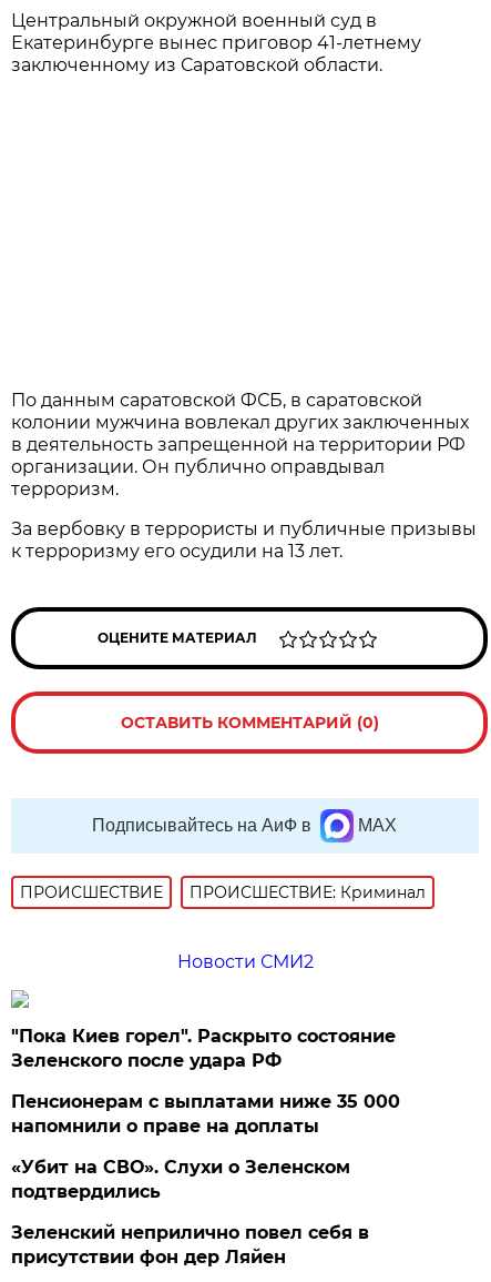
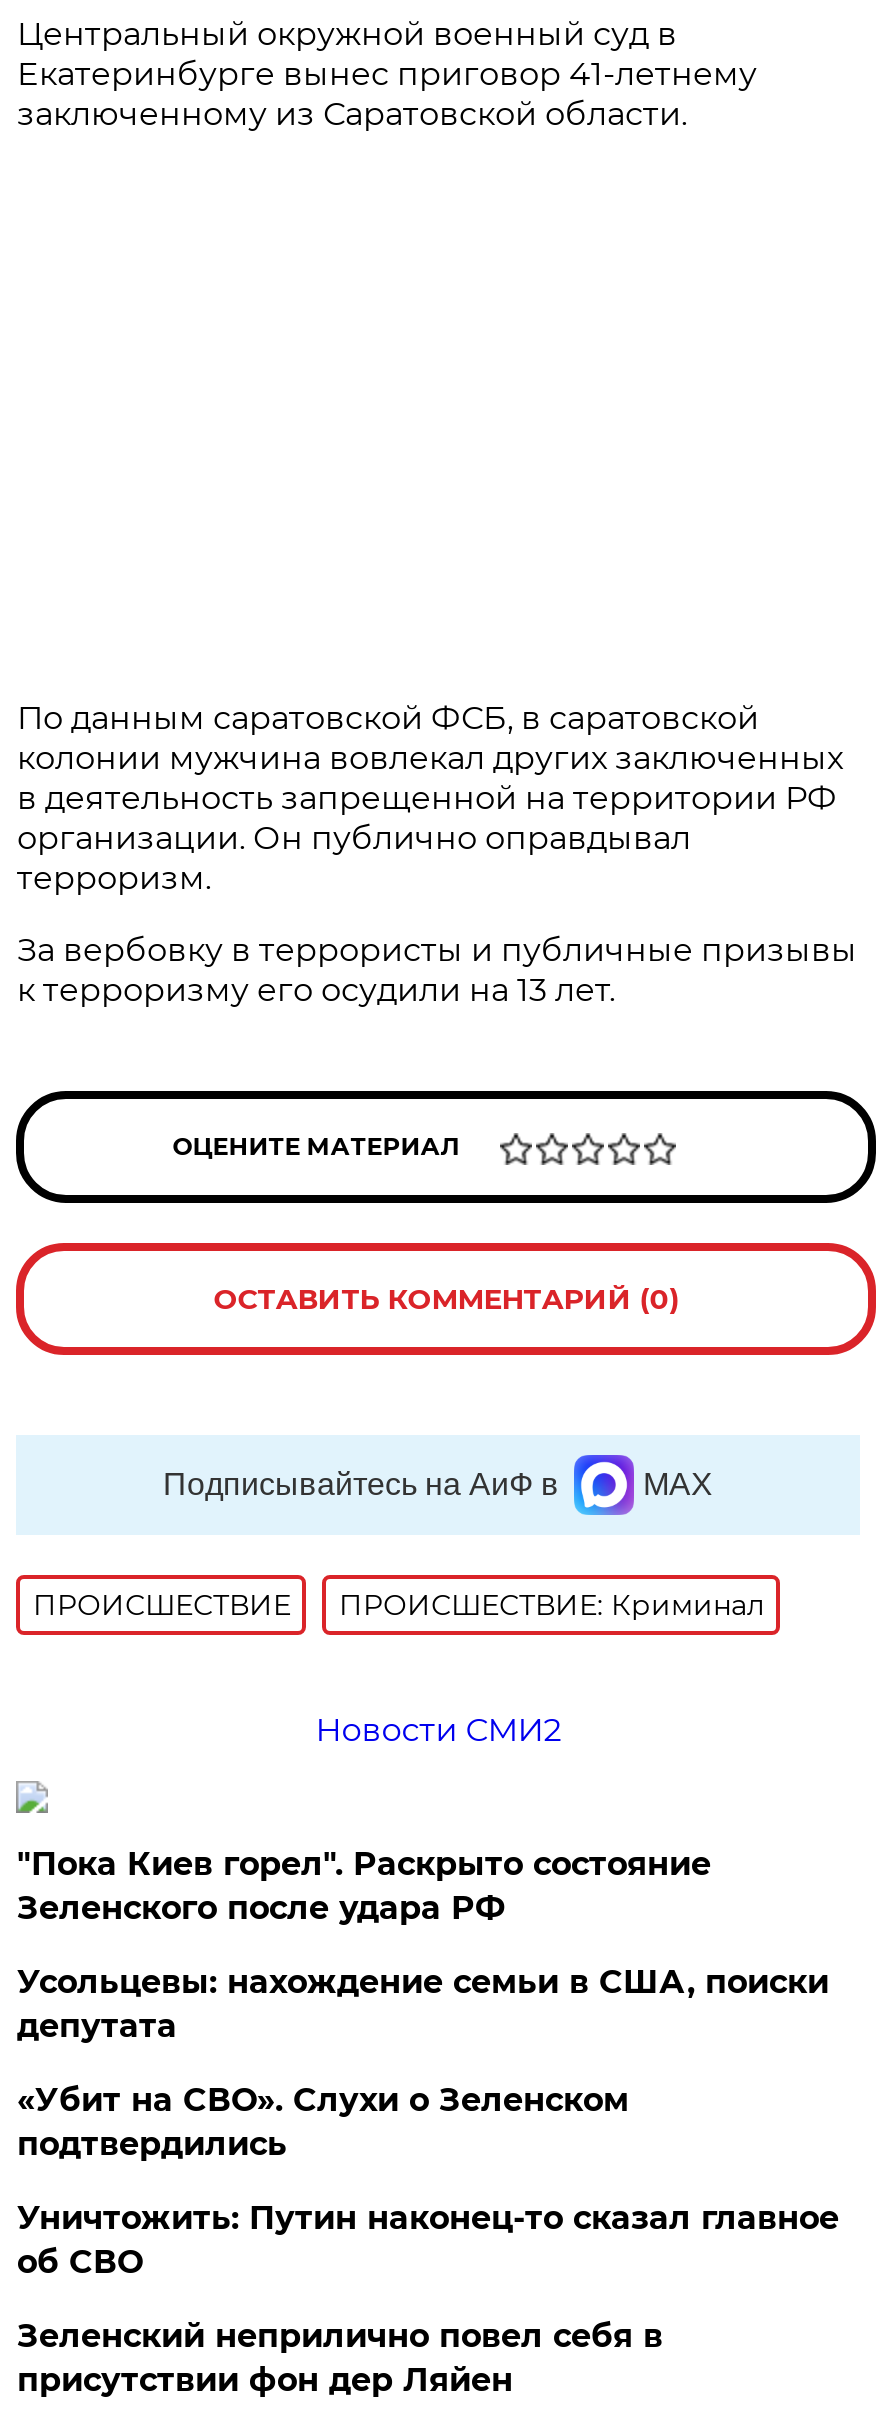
- Пенсионерам с выплатами ниже 35 000
- напомнили о праве на доплаты
+ Усольцевы: нахождение семьи в США, поиски
+ депутата

+ Уничтожить: Путин наконец-то сказал главное
+ об СВО
